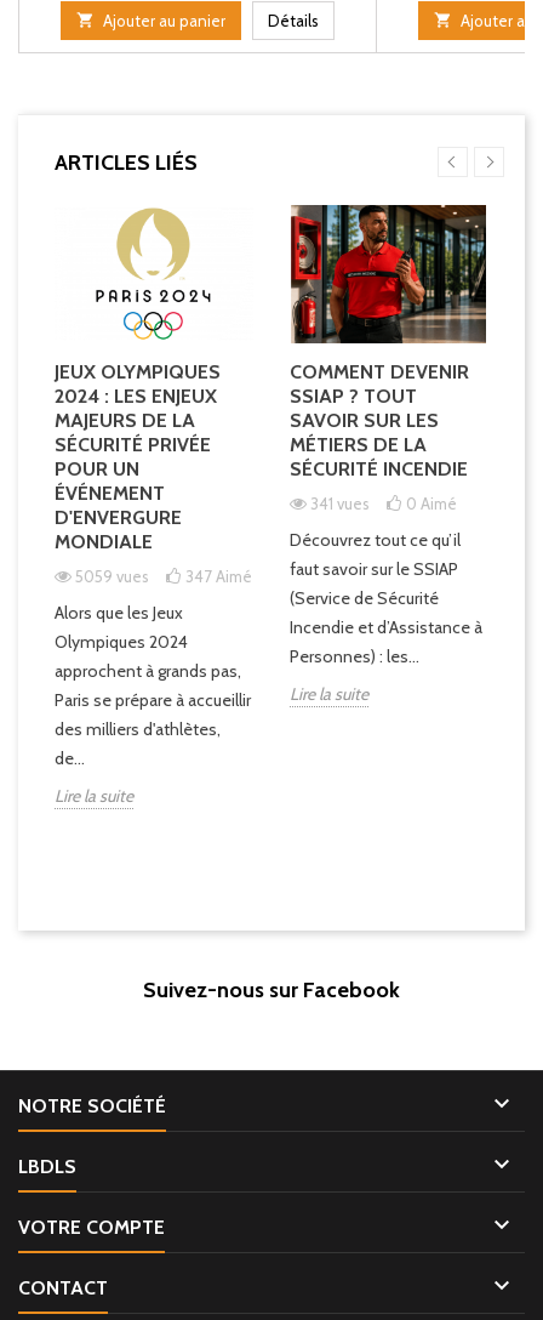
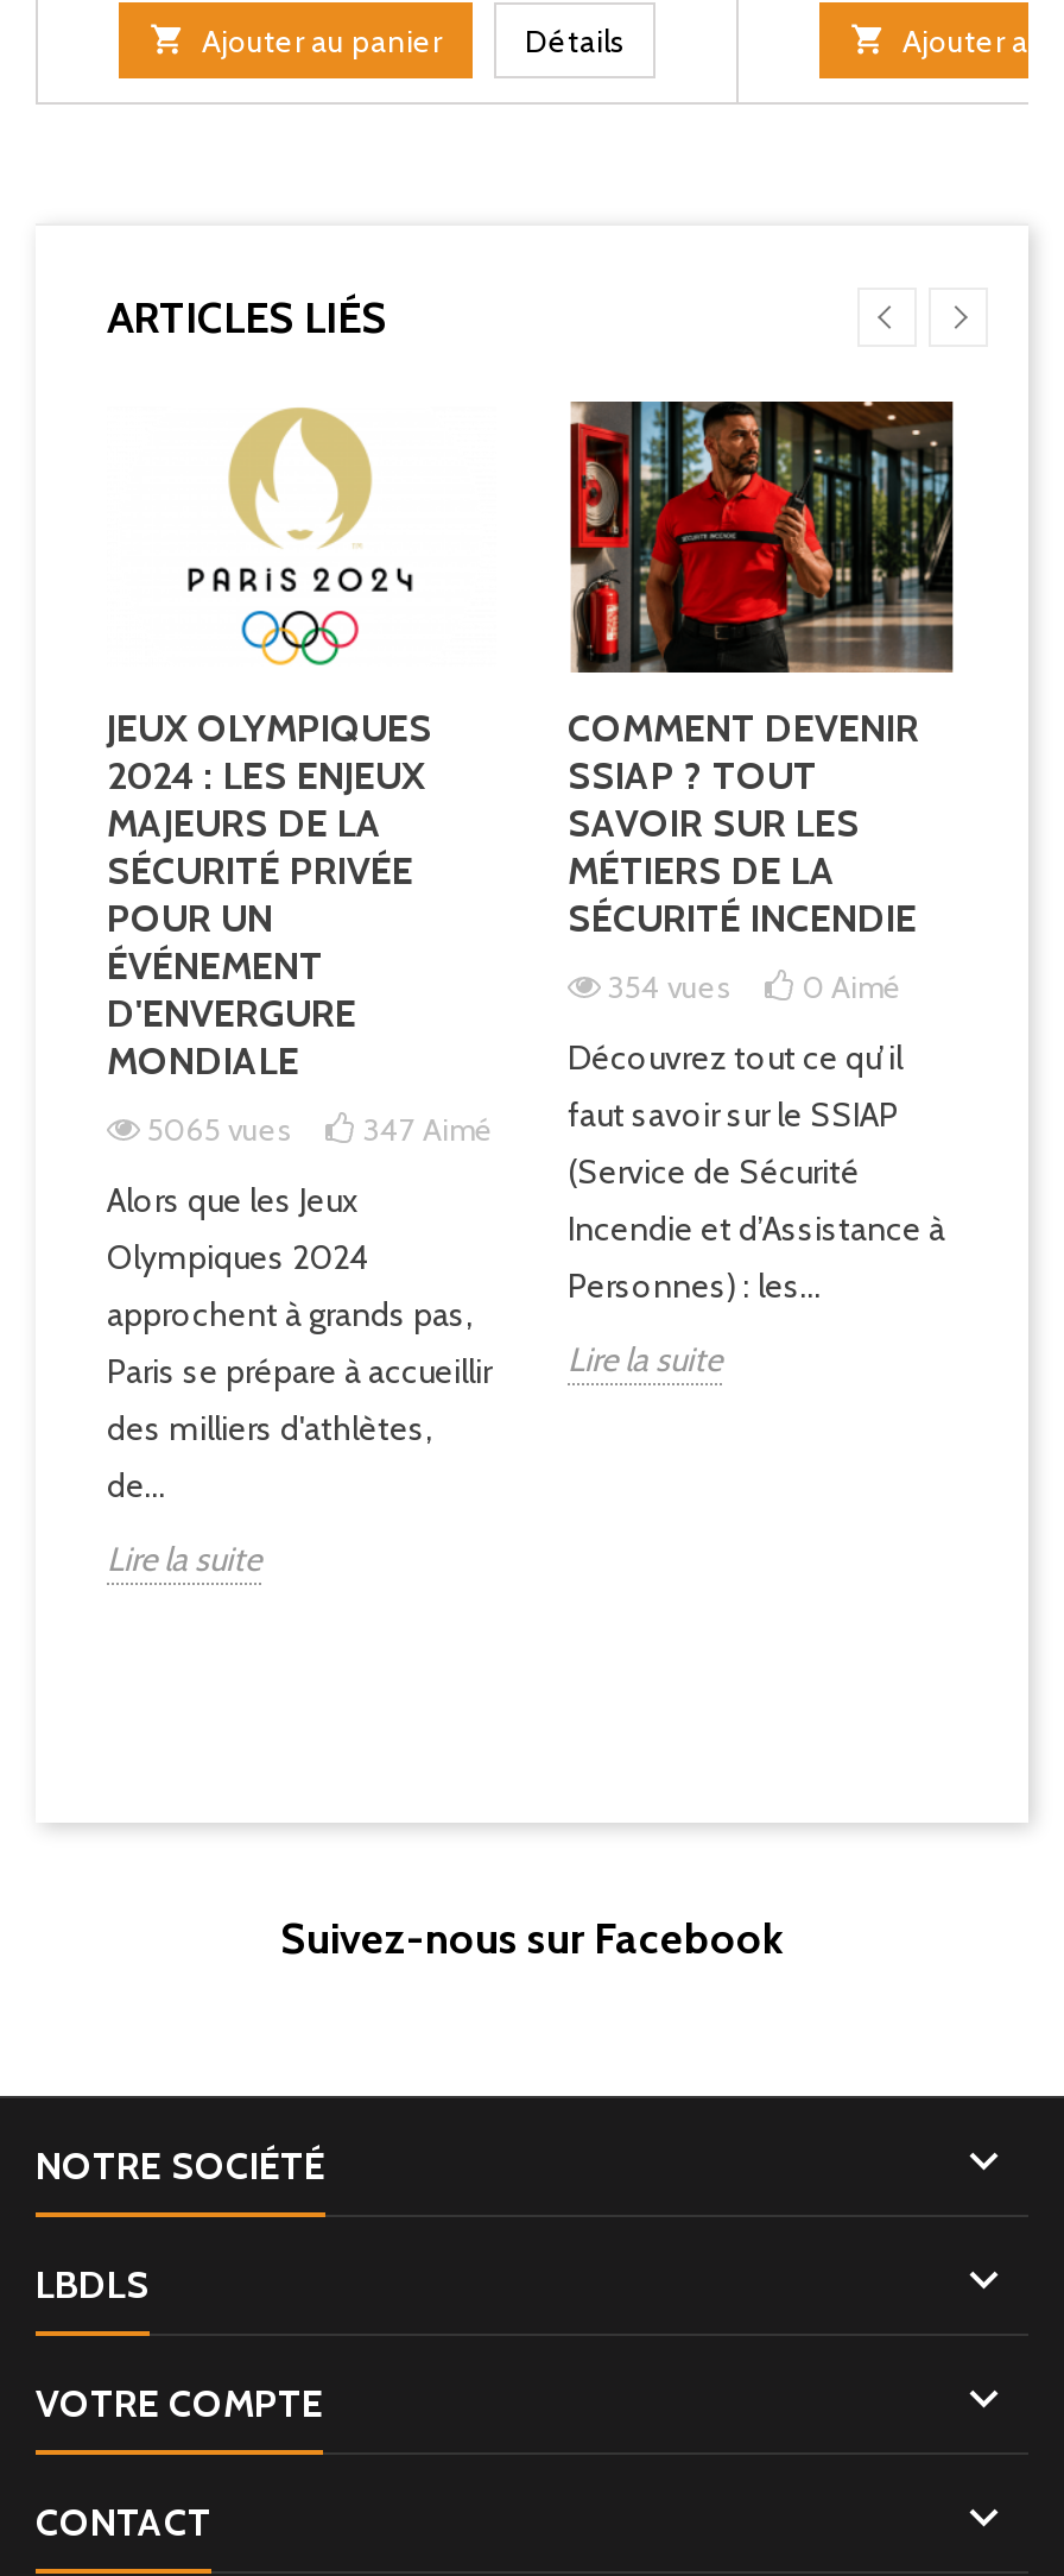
- 341 vues
+ 354 vues

- 5059 vues 347 Aimé faut savoir sur le SSIAP
+ 5065 vues 347 Aimé faut savoir sur le SSIAP
